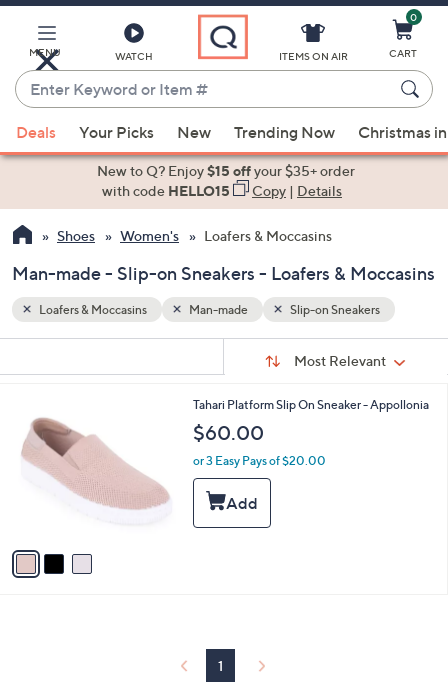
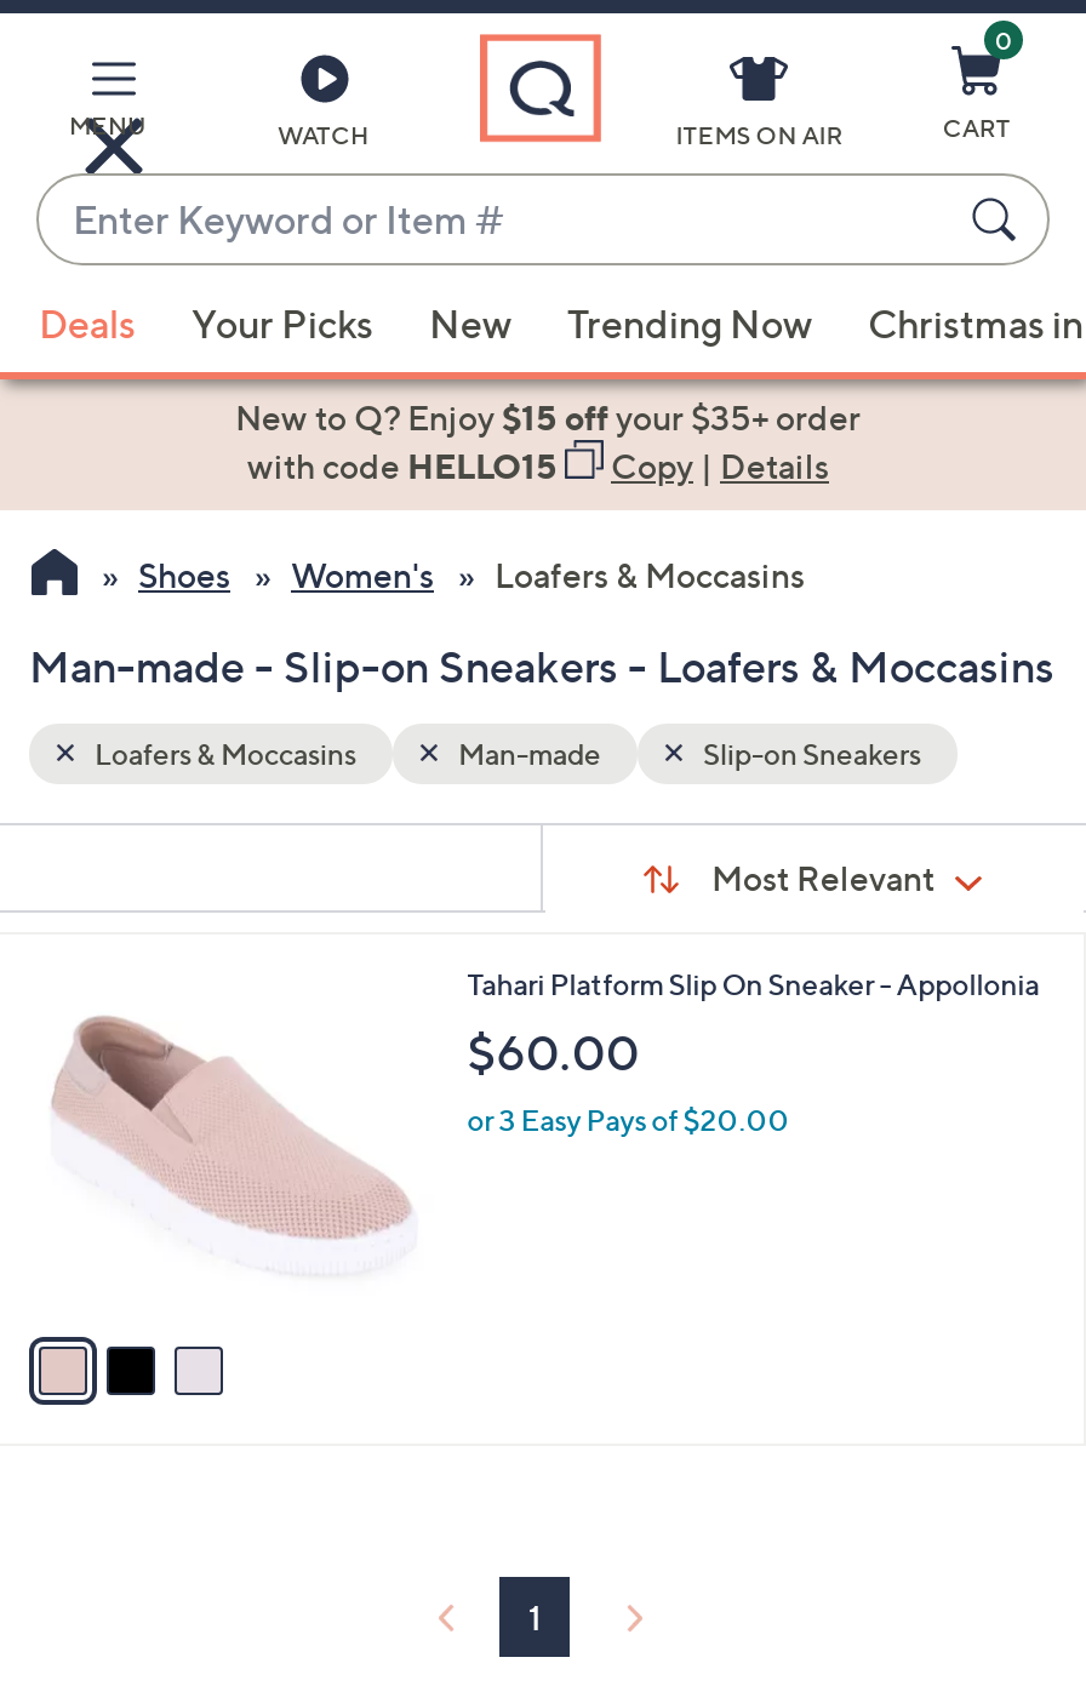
- [image]
